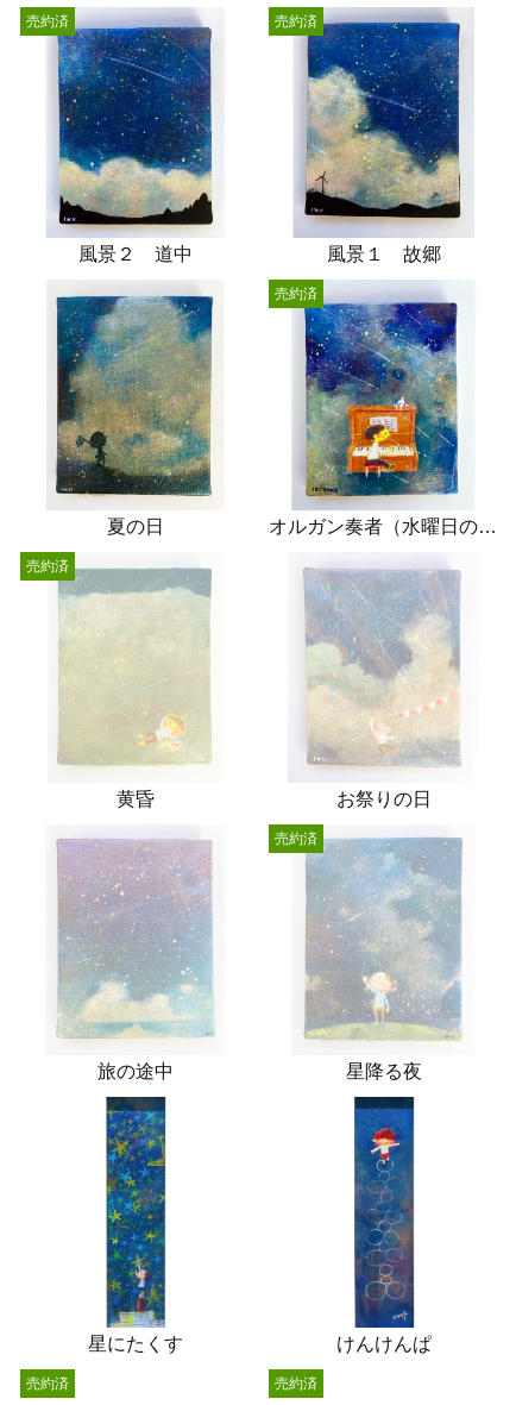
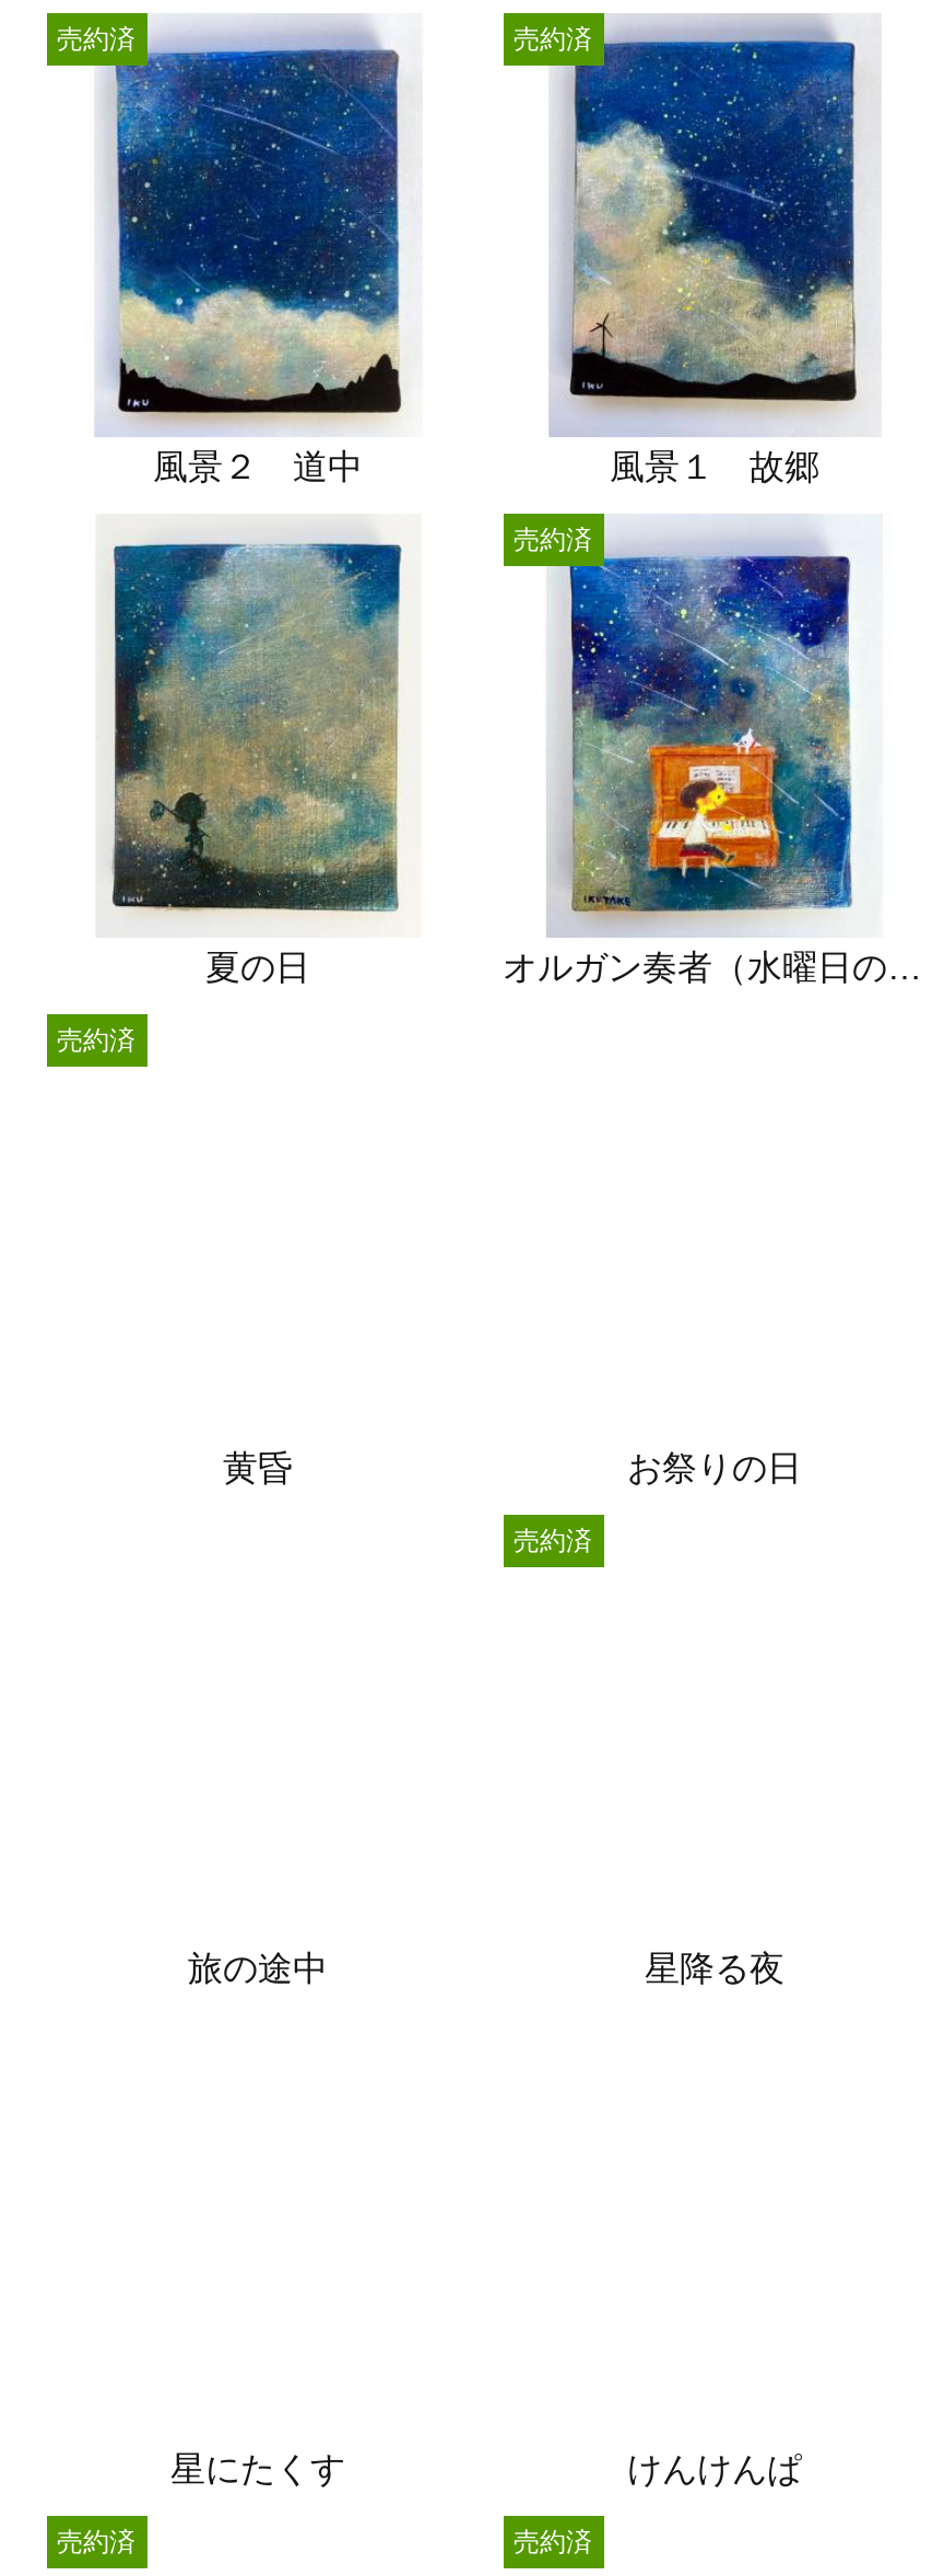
- [image]

- [image]

- [image]

- [image]

- [image]

- [image]
